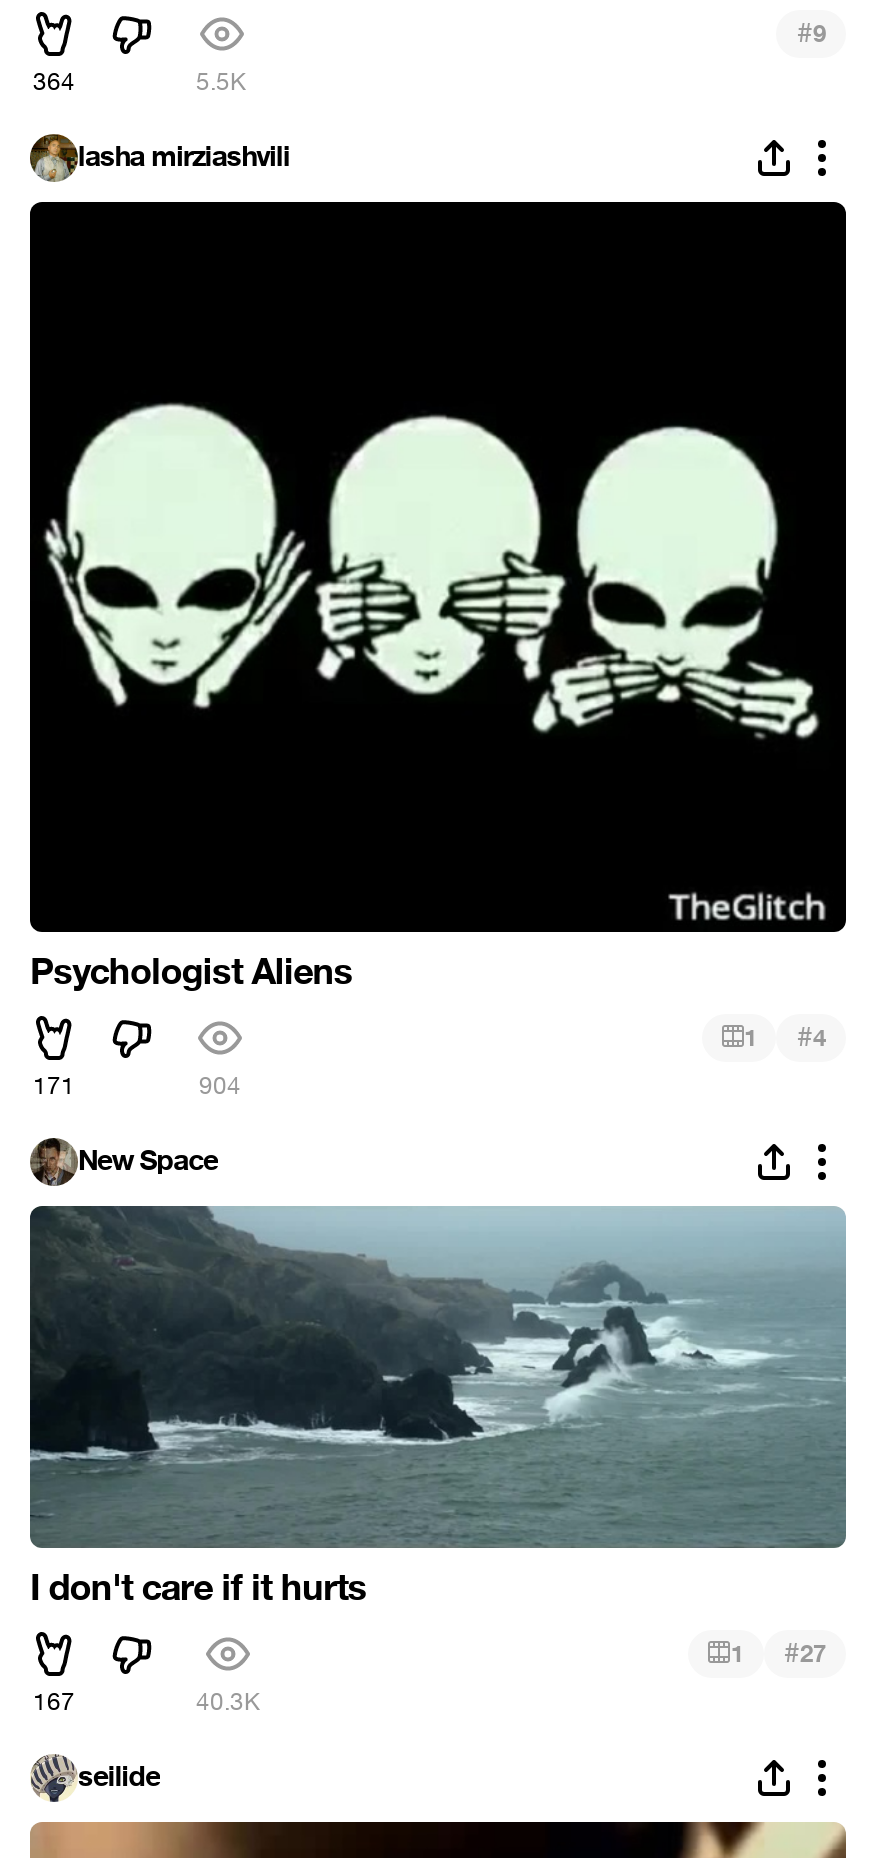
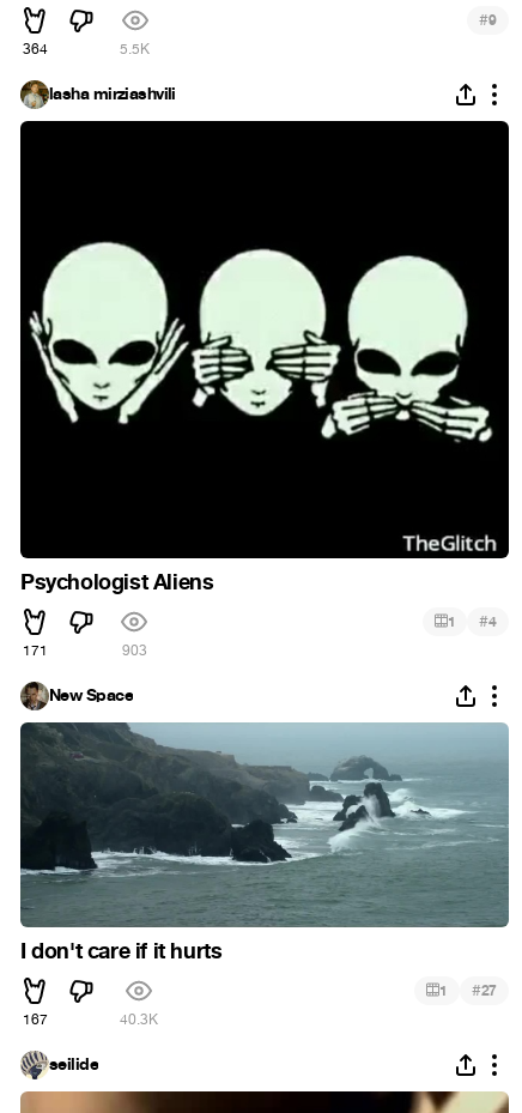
- 904
+ 903
